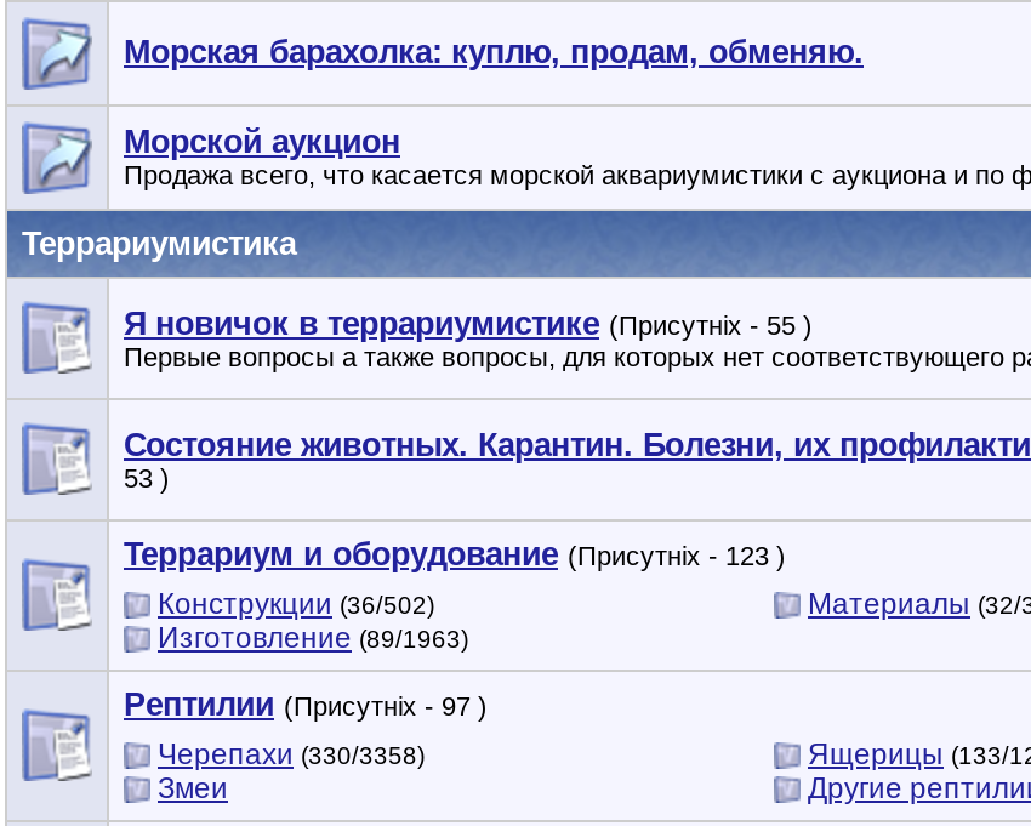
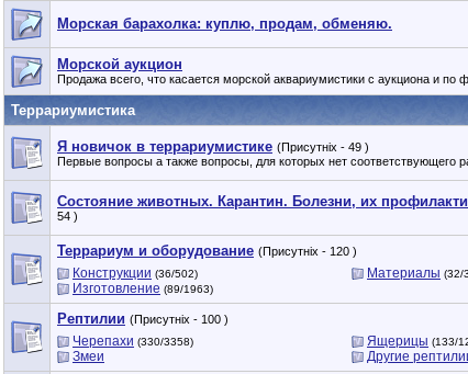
- Я новичок в террариумистике (Присутніх - 55 )
+ Я новичок в террариумистике (Присутніх - 49 )

- 53 )
+ 54 )

- Террариум и оборудование (Присутніх - 123 )
+ Террариум и оборудование (Присутніх - 120 )

- Рептилии (Присутніх - 97 )
+ Рептилии (Присутніх - 100 )
